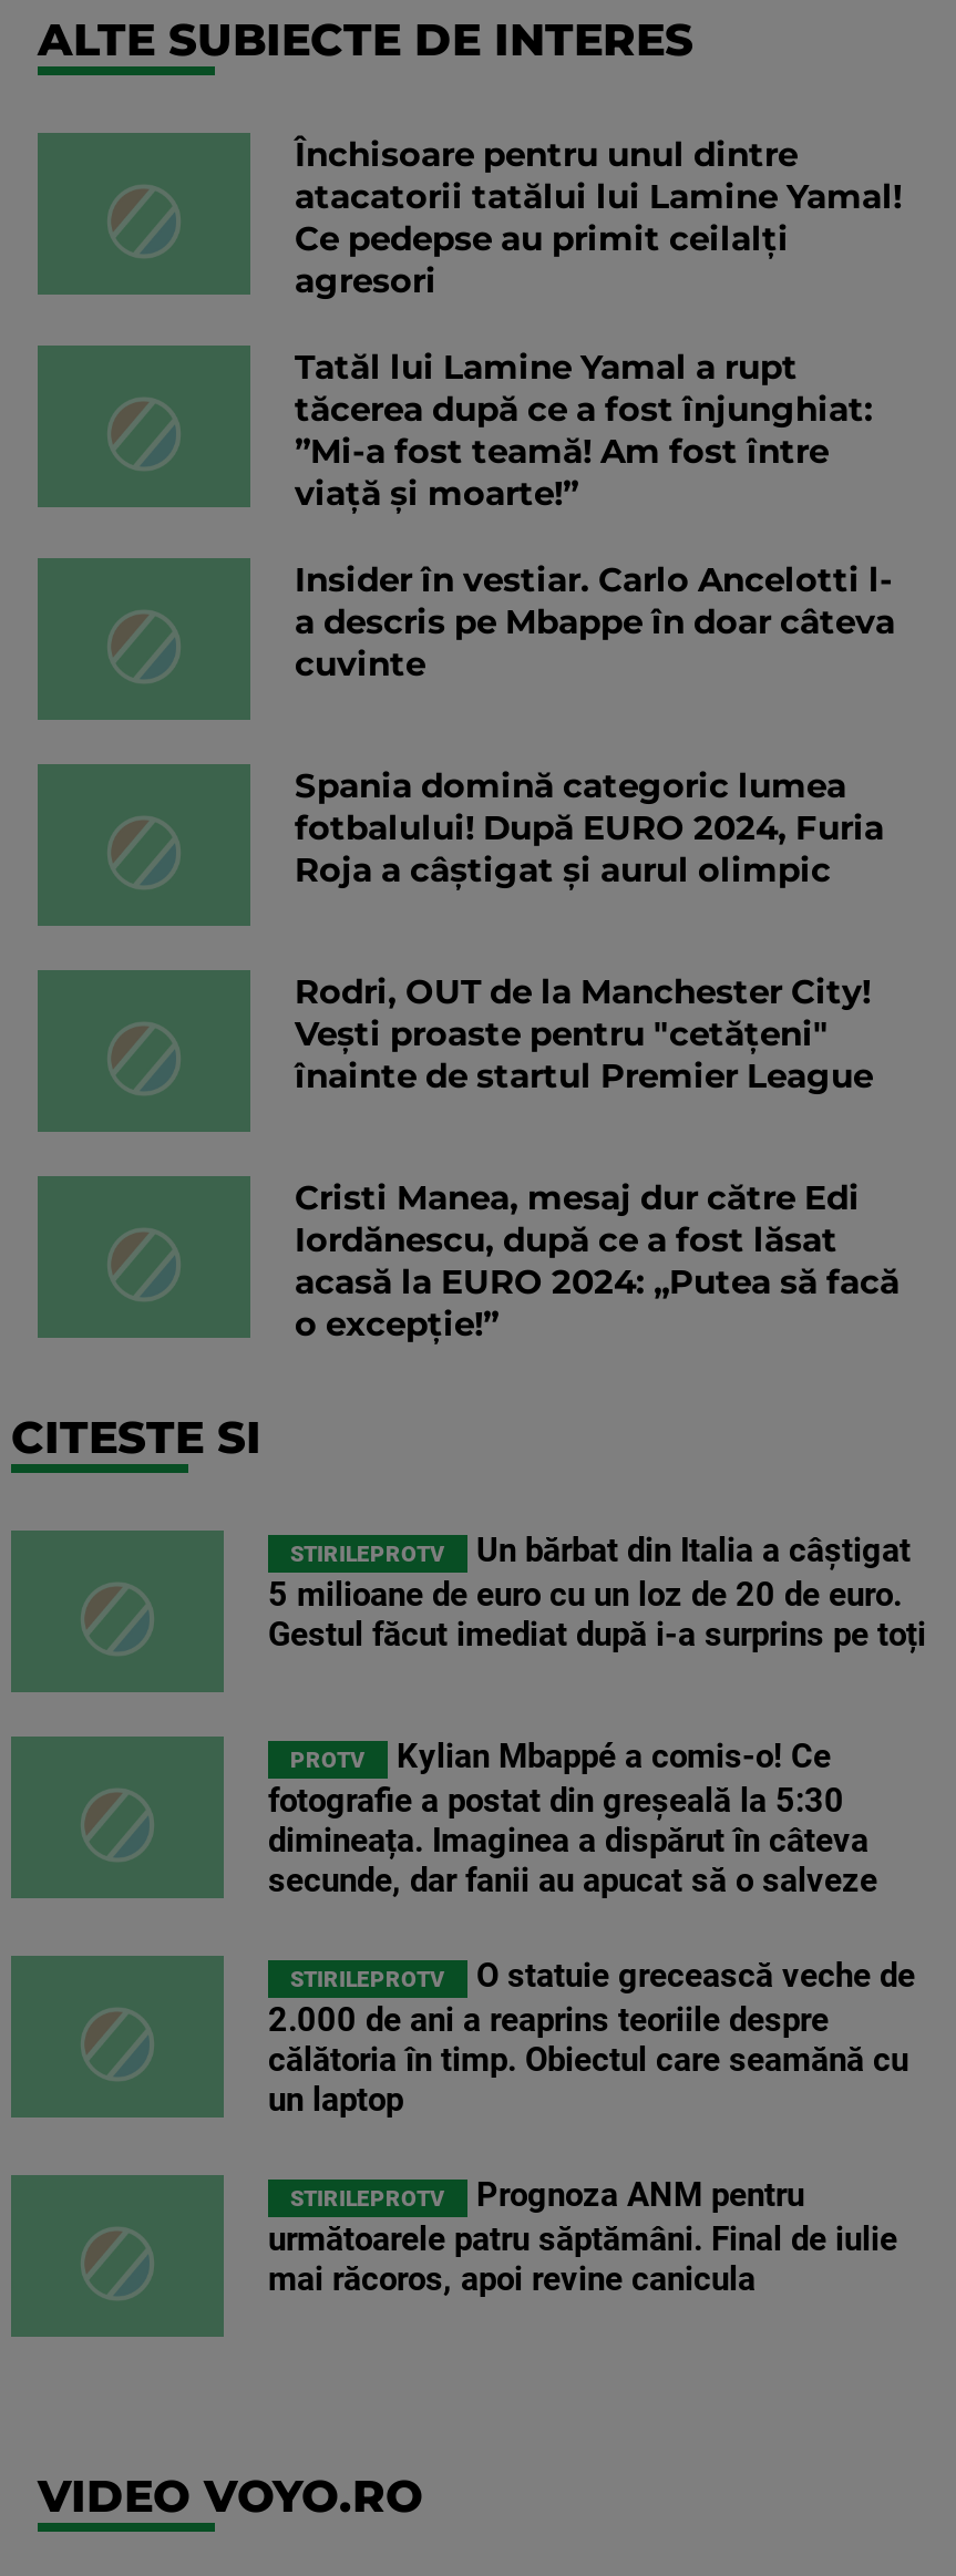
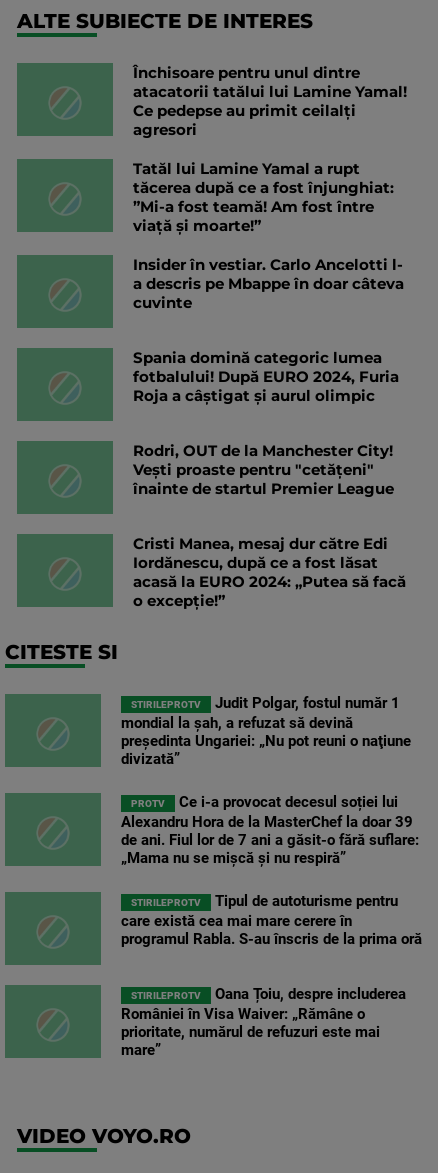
- Un bărbat din Italia a câștigat
- 5 milioane de euro cu un loz de 20 de euro.
- Gestul făcut imediat după i-a surprins pe toți
+ Judit Polgar, fostul număr 1
+ mondial la şah, a refuzat să devină
+ preşedinta Ungariei: „Nu pot reuni o naţiune
+ divizată”

- Kylian Mbappé a comis-o! Ce
- fotografie a postat din greșeală la 5:30
- dimineața. Imaginea a dispărut în câteva
- secunde, dar fanii au apucat să o salveze
+ Ce i-a provocat decesul soției lui
+ Alexandru Hora de la MasterChef la doar 39
+ de ani. Fiul lor de 7 ani a găsit-o fără suflare:
+ „Mama nu se mișcă și nu respiră”

- O statuie grecească veche de
- 2.000 de ani a reaprins teoriile despre
- călătoria în timp. Obiectul care seamănă cu
- un laptop
+ Tipul de autoturisme pentru
+ care există cea mai mare cerere în
+ programul Rabla. S-au înscris de la prima oră

- Prognoza ANM pentru
- următoarele patru săptămâni. Final de iulie
- mai răcoros, apoi revine canicula
+ Oana Țoiu, despre includerea
+ României în Visa Waiver: „Rămâne o
+ prioritate, numărul de refuzuri este mai
+ mare”
